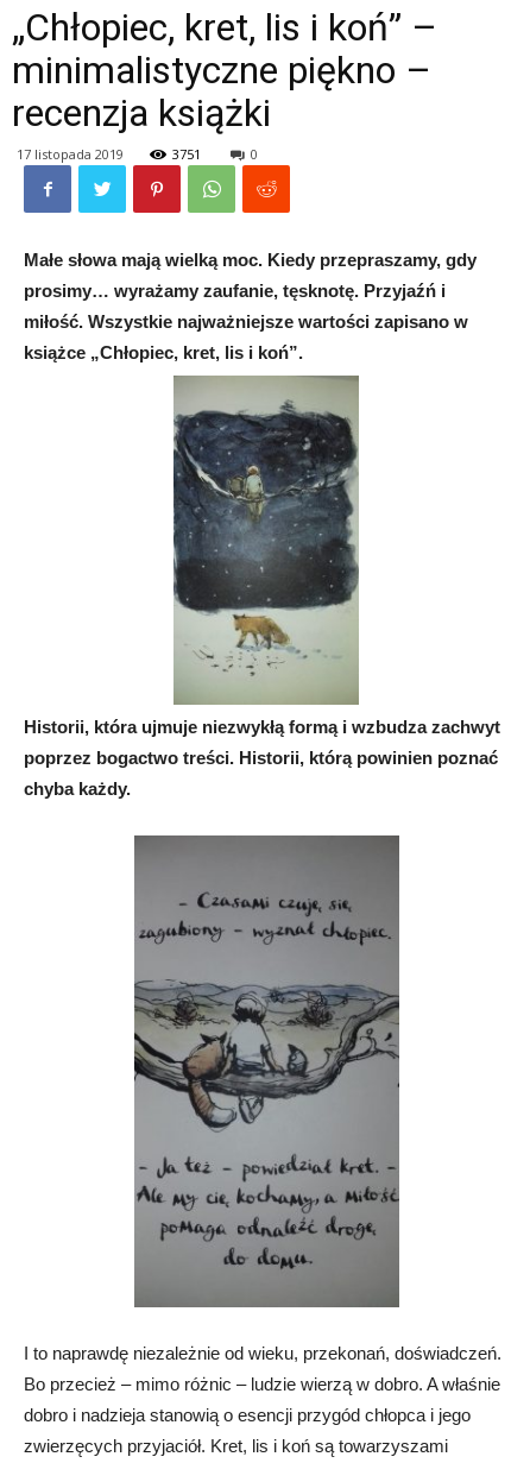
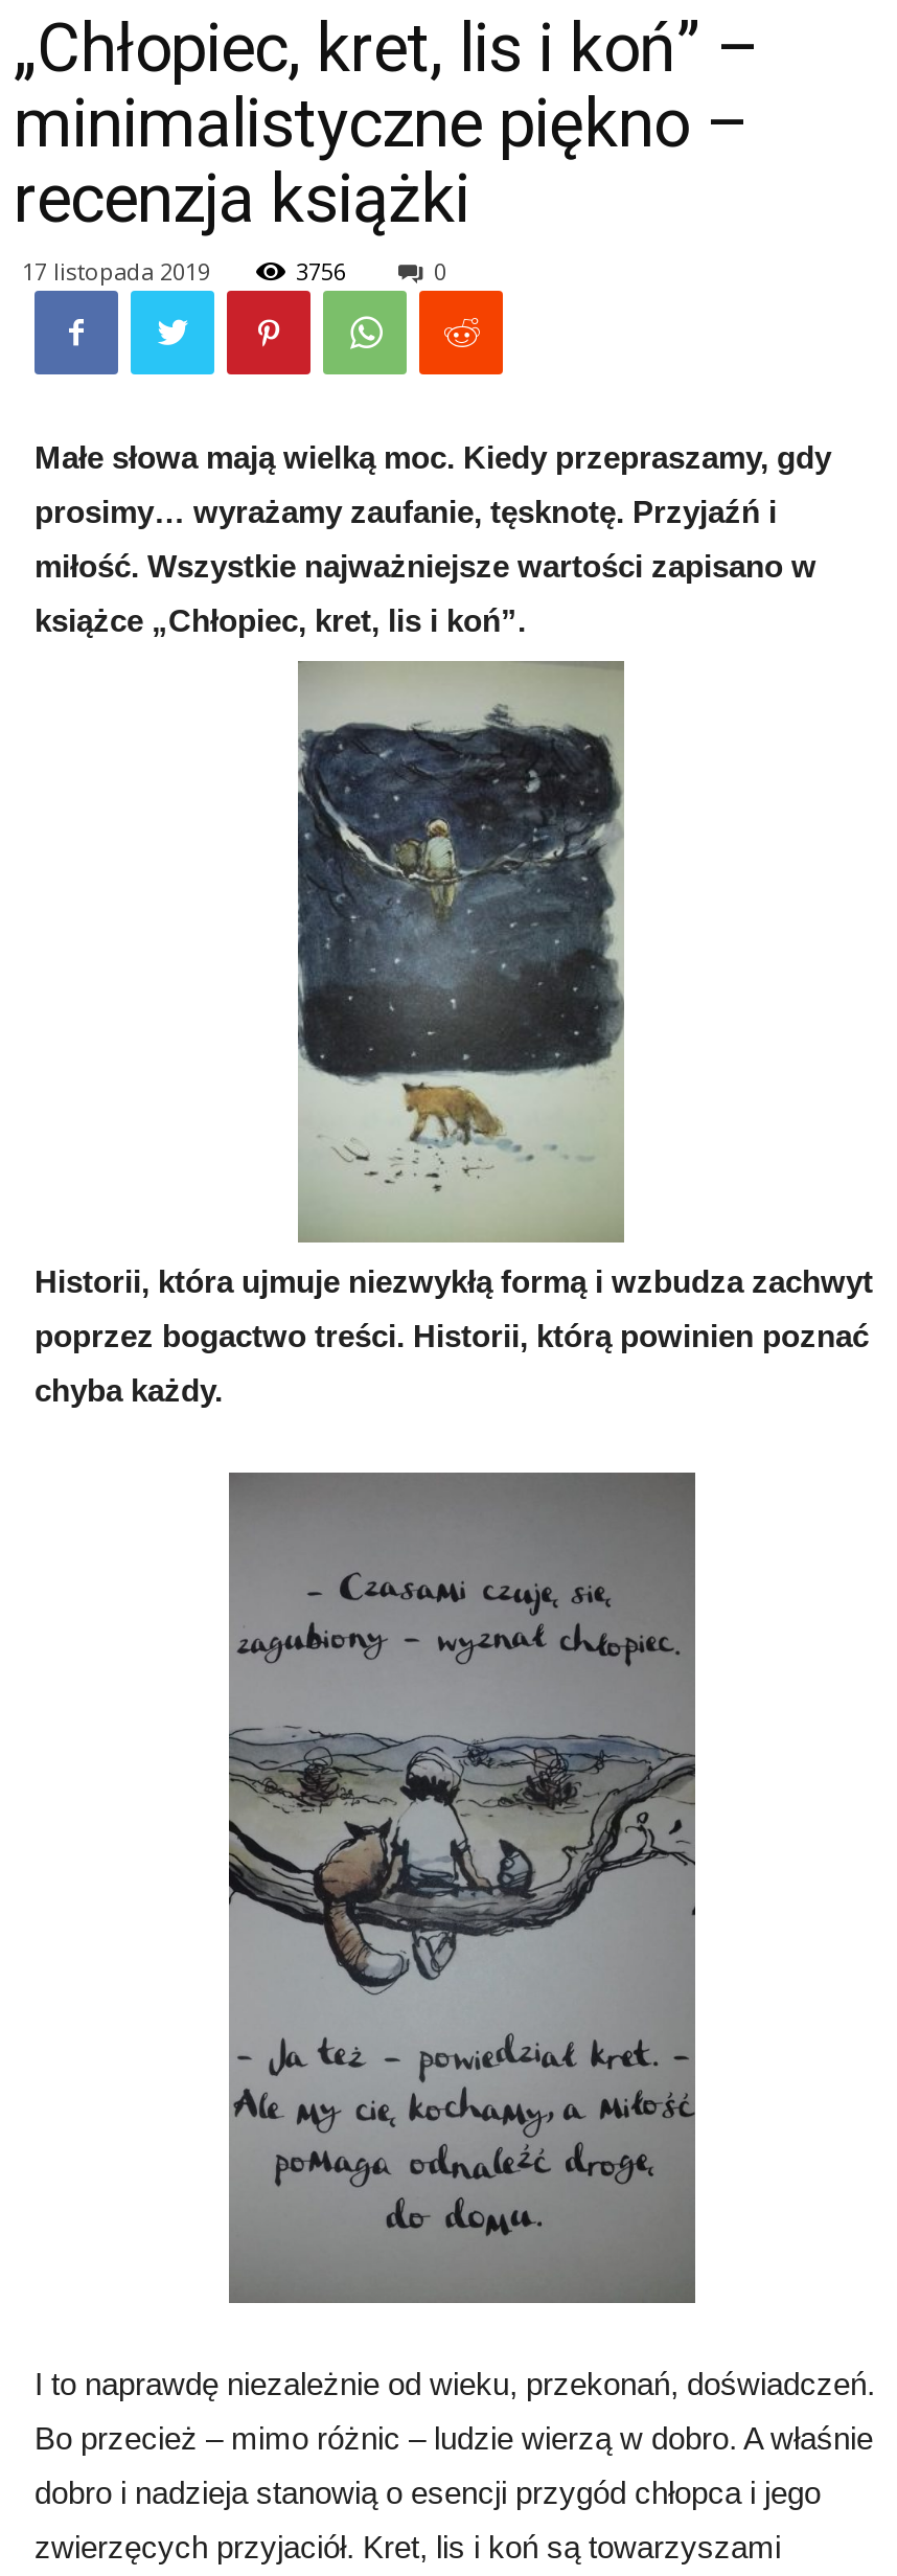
- 3751
+ 3756
